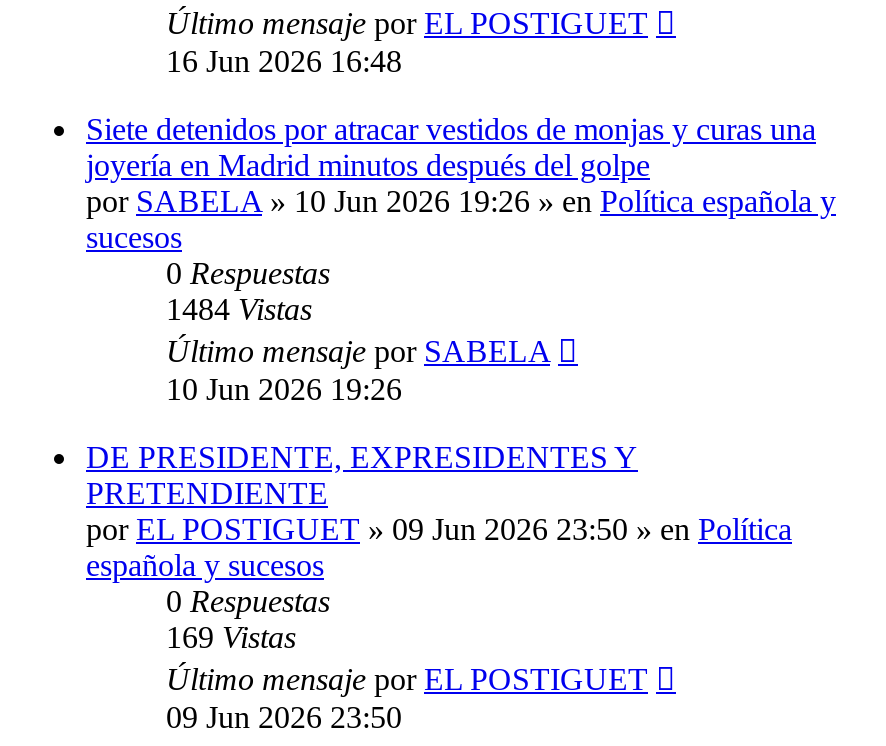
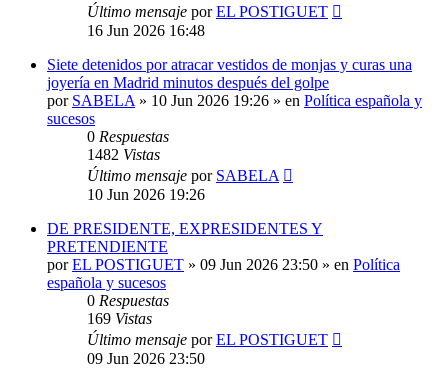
- 1484Vistas
+ 1482Vistas
